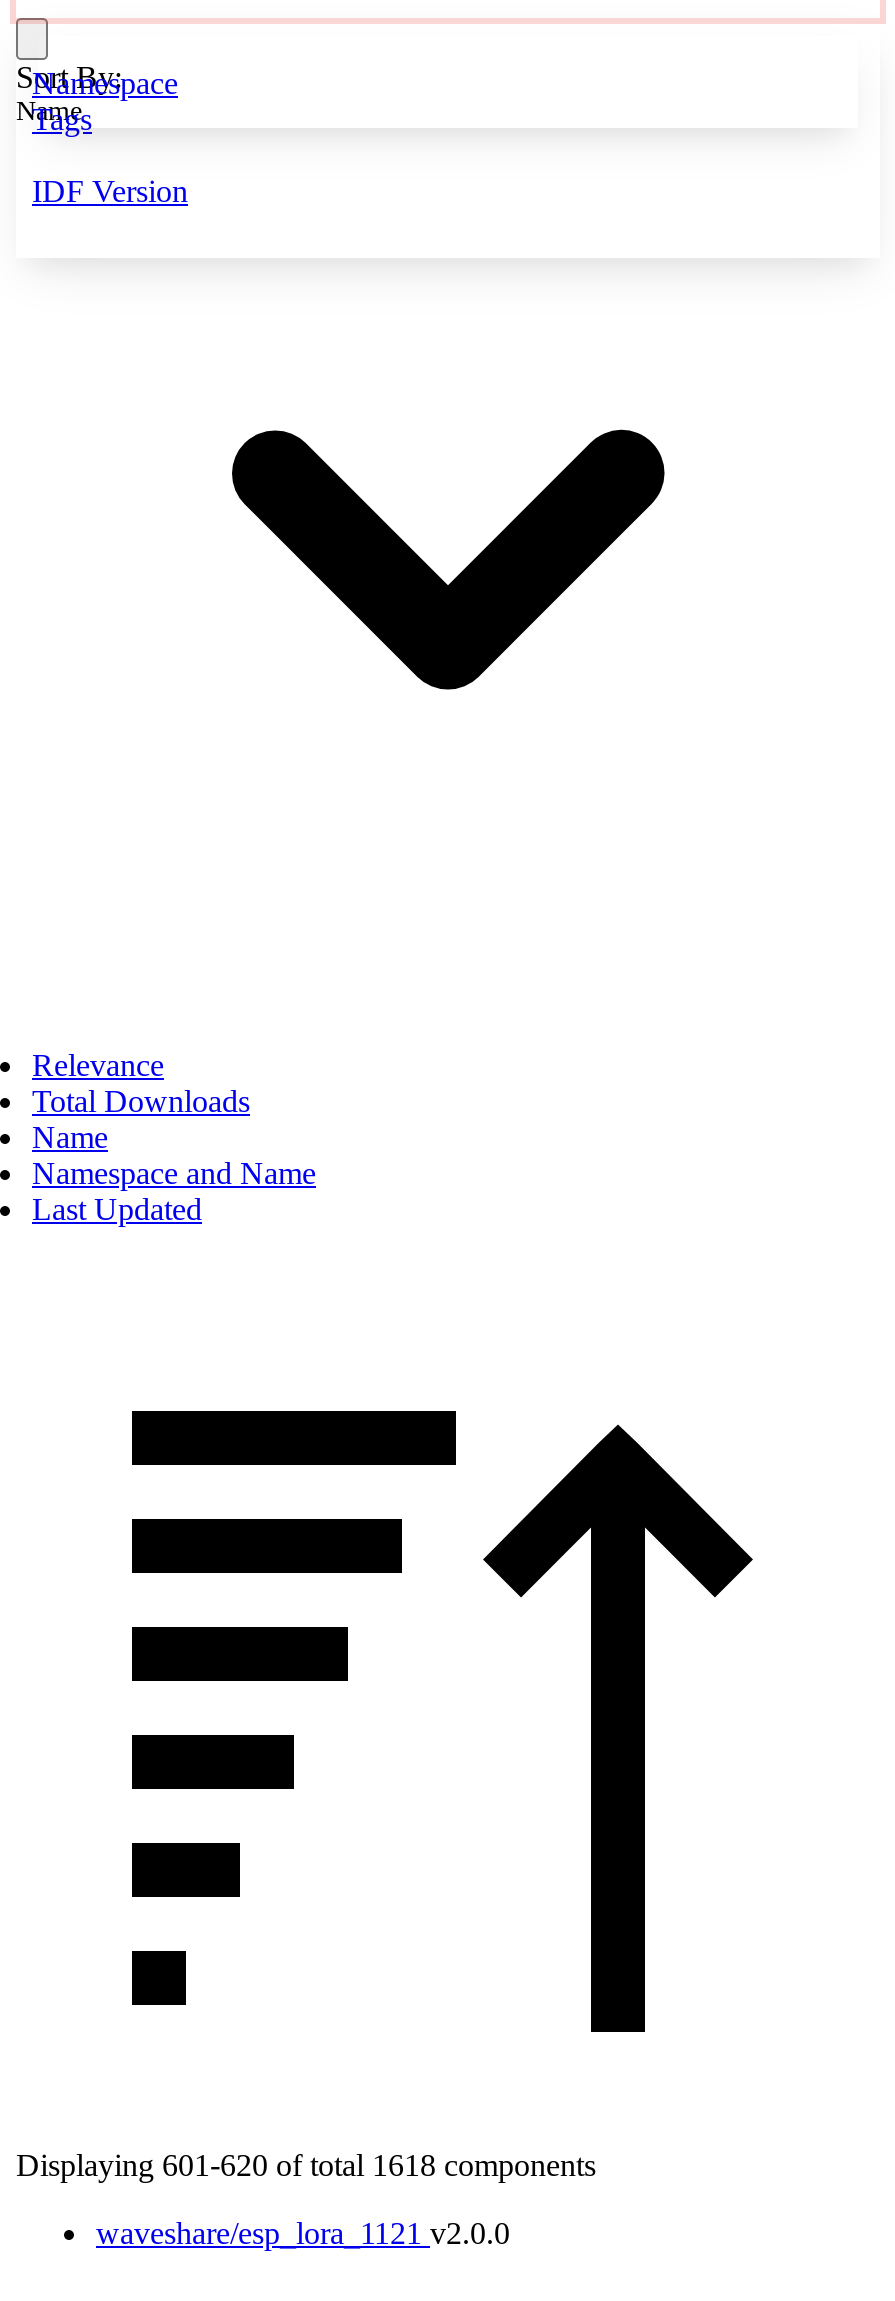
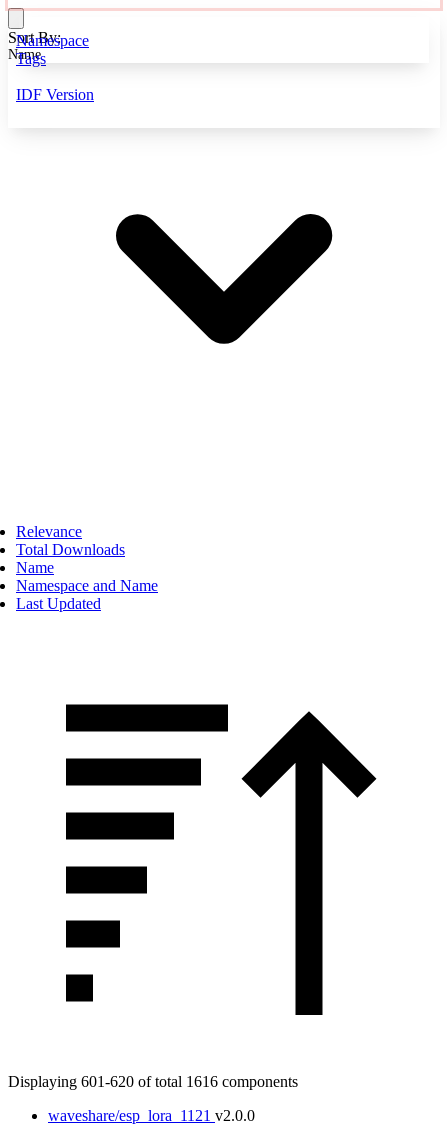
- Displaying 601-620 of total 1618 components
+ Displaying 601-620 of total 1616 components
